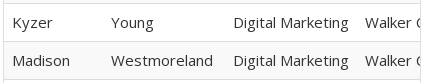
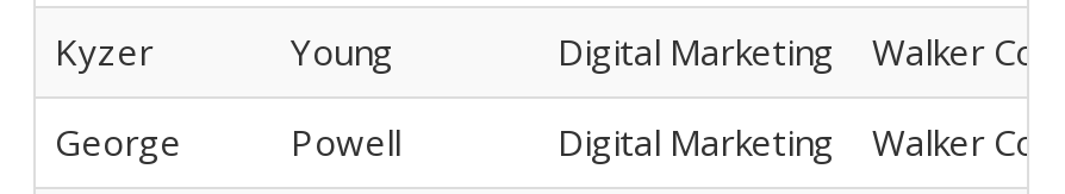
- Madison
- Westmoreland
+ George
+ Powell
